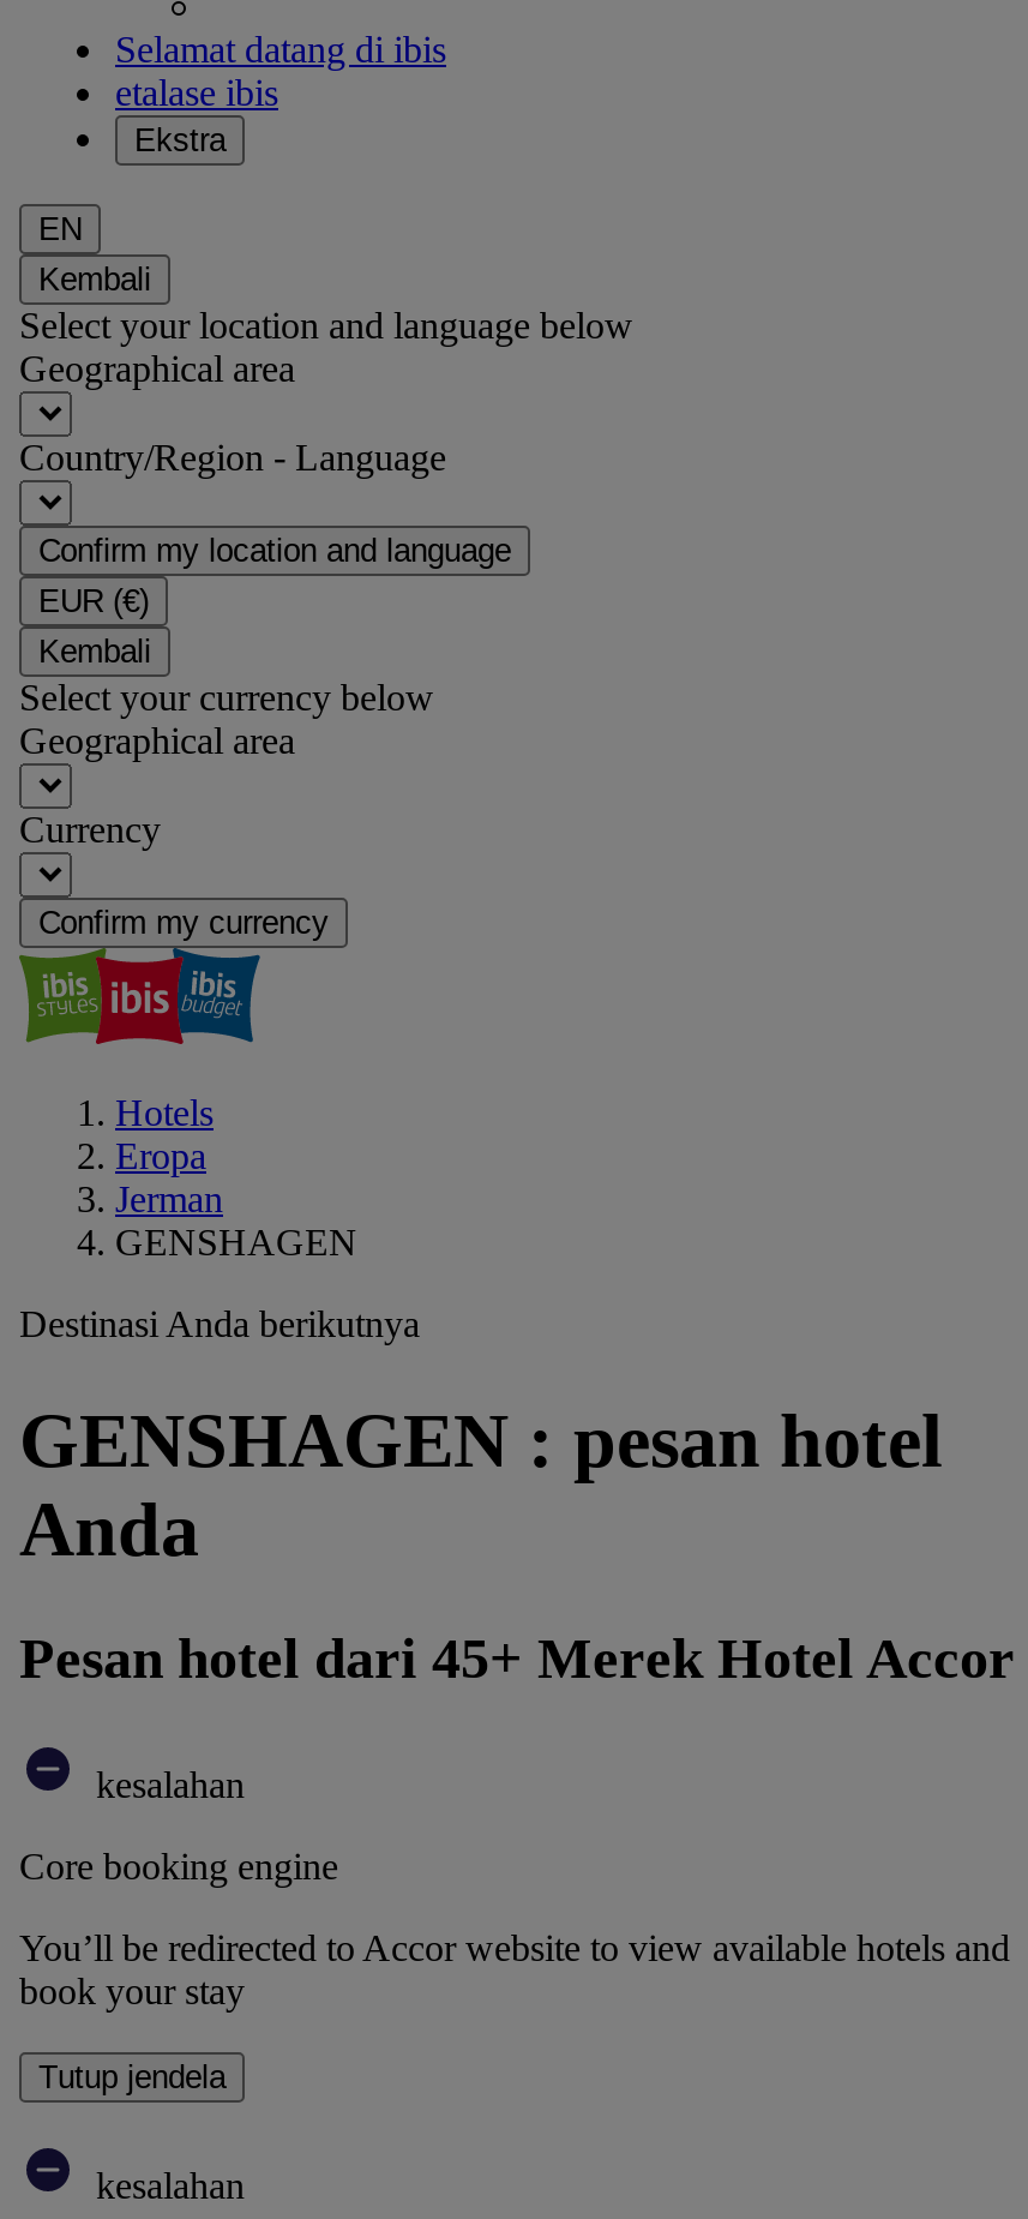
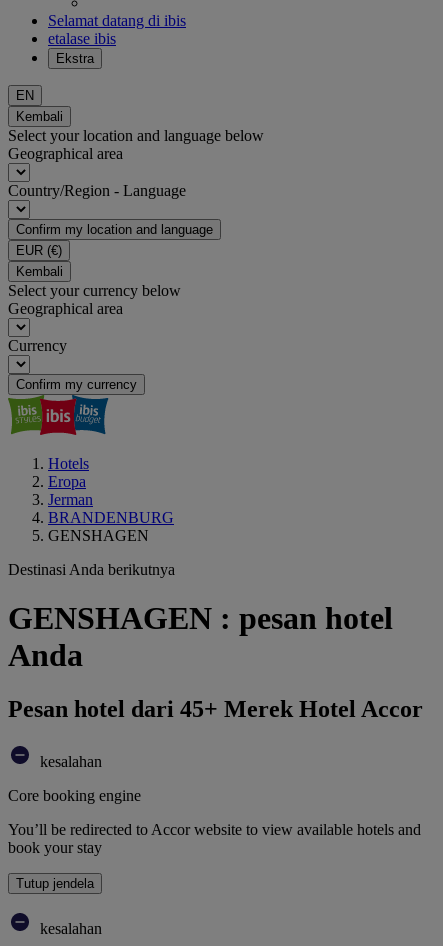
+ BRANDENBURG
